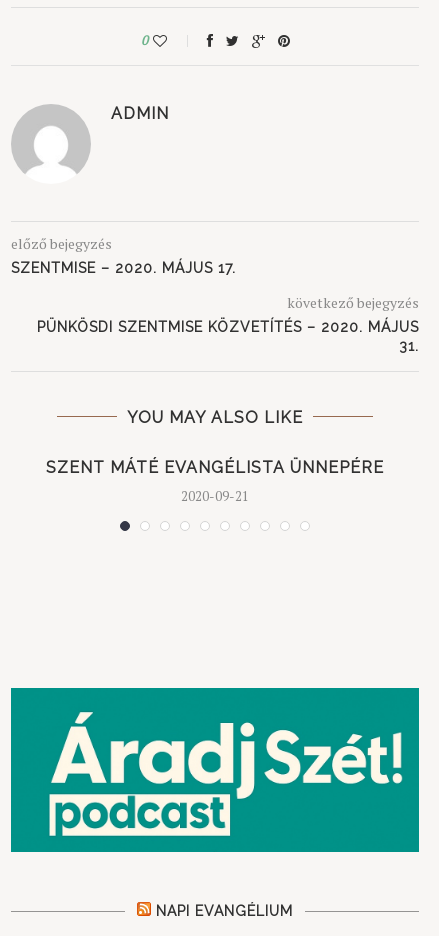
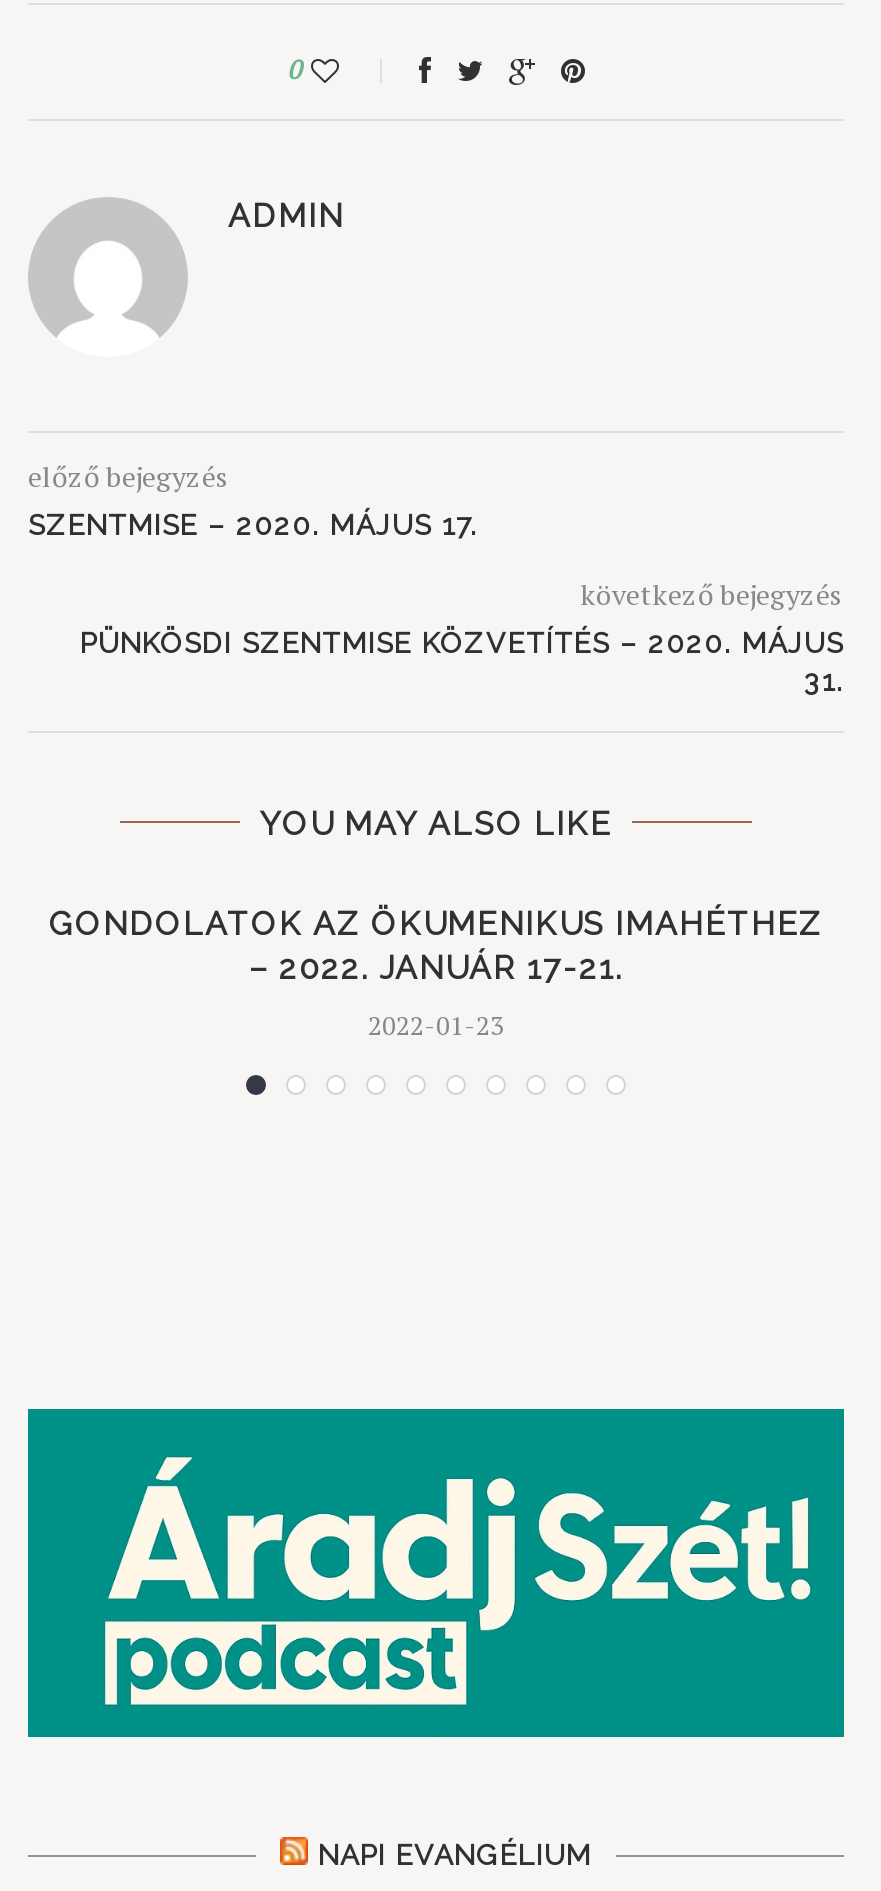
- SZENT MÁTÉ EVANGÉLISTA ÜNNEPÉRE
+ GONDOLATOK AZ ÖKUMENIKUS IMAHÉTHEZ
+ – 2022. JANUÁR 17-21.

- 2020-09-21
+ 2022-01-23
